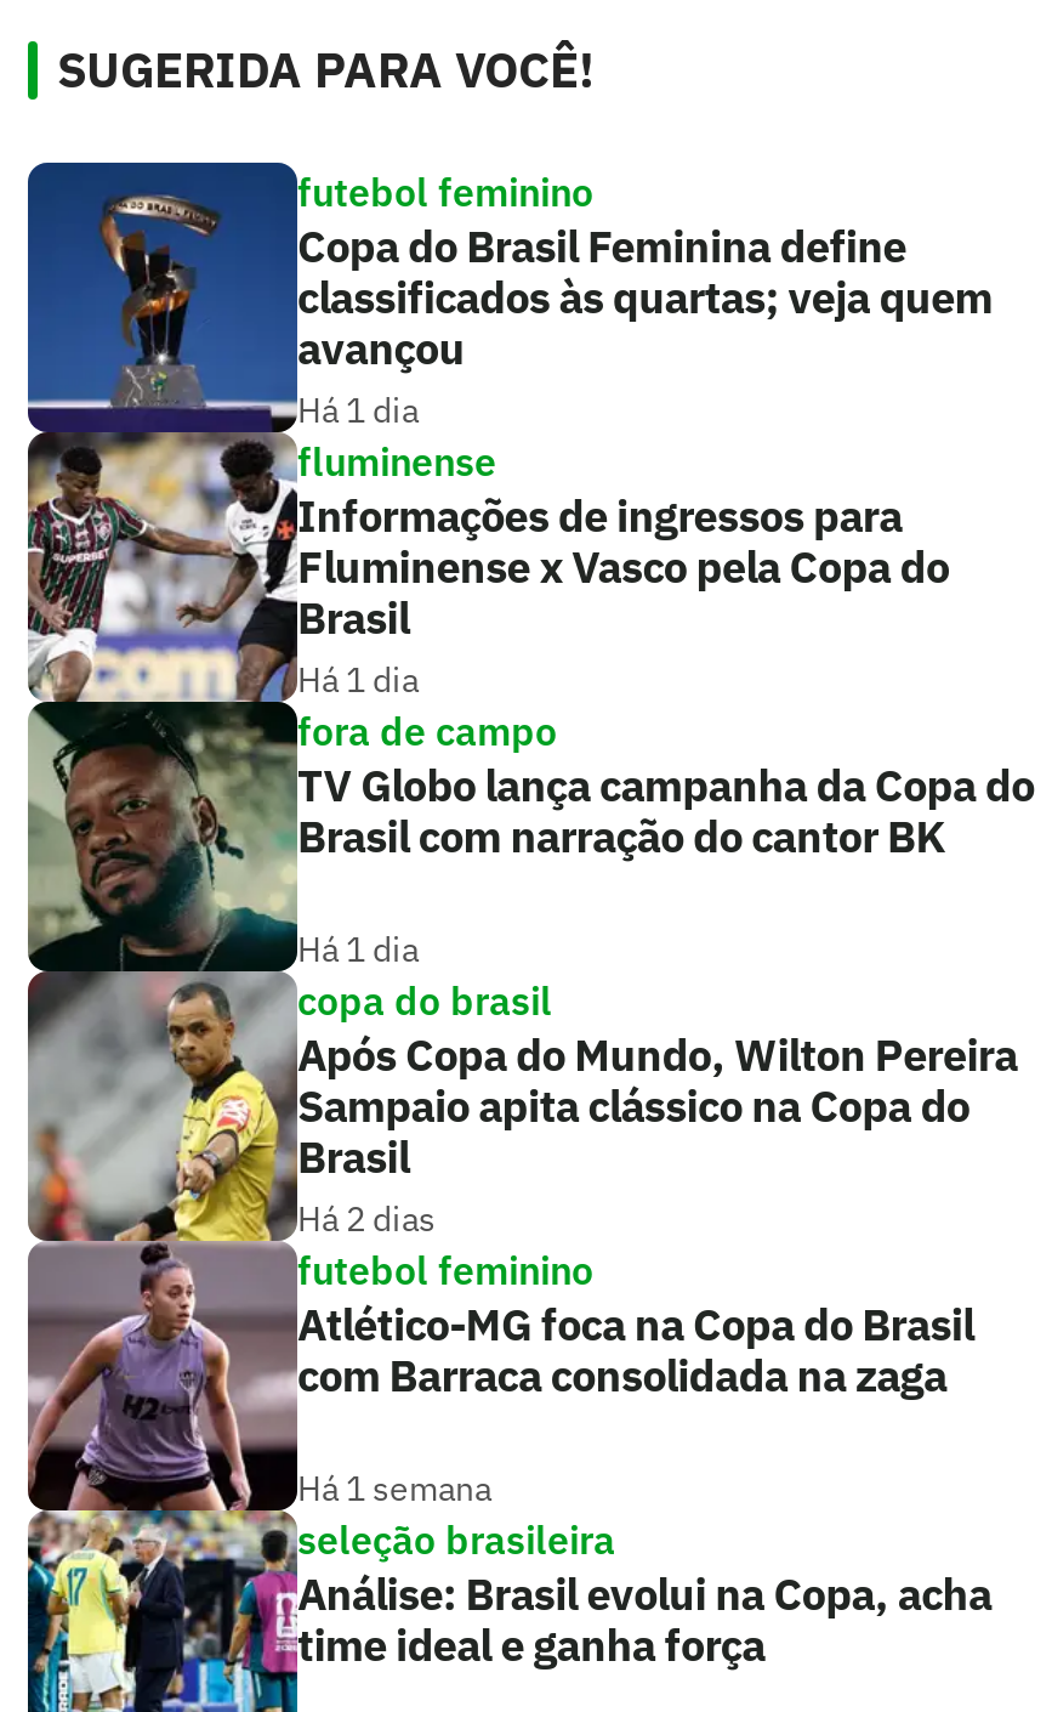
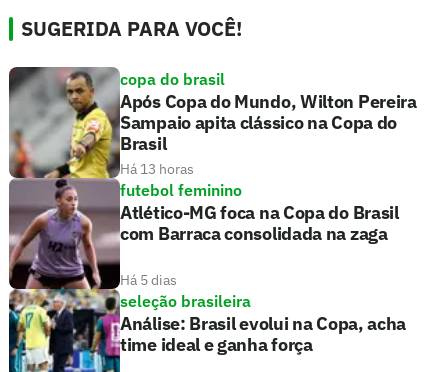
- [image]
- futebol feminino
- Copa do Brasil Feminina define
- classificados às quartas; veja quem
- avançou
- Há 1 dia
- fluminense
- Informações de ingressos para
- Fluminense x Vasco pela Copa do
- Brasil
- Há 1 dia
- fora de campo
- TV Globo lança campanha da Copa do
- Brasil com narração do cantor BK
- Há 1 dia

- Há 2 dias
+ Há 13 horas

- Há 1 semana
+ Há 5 dias
